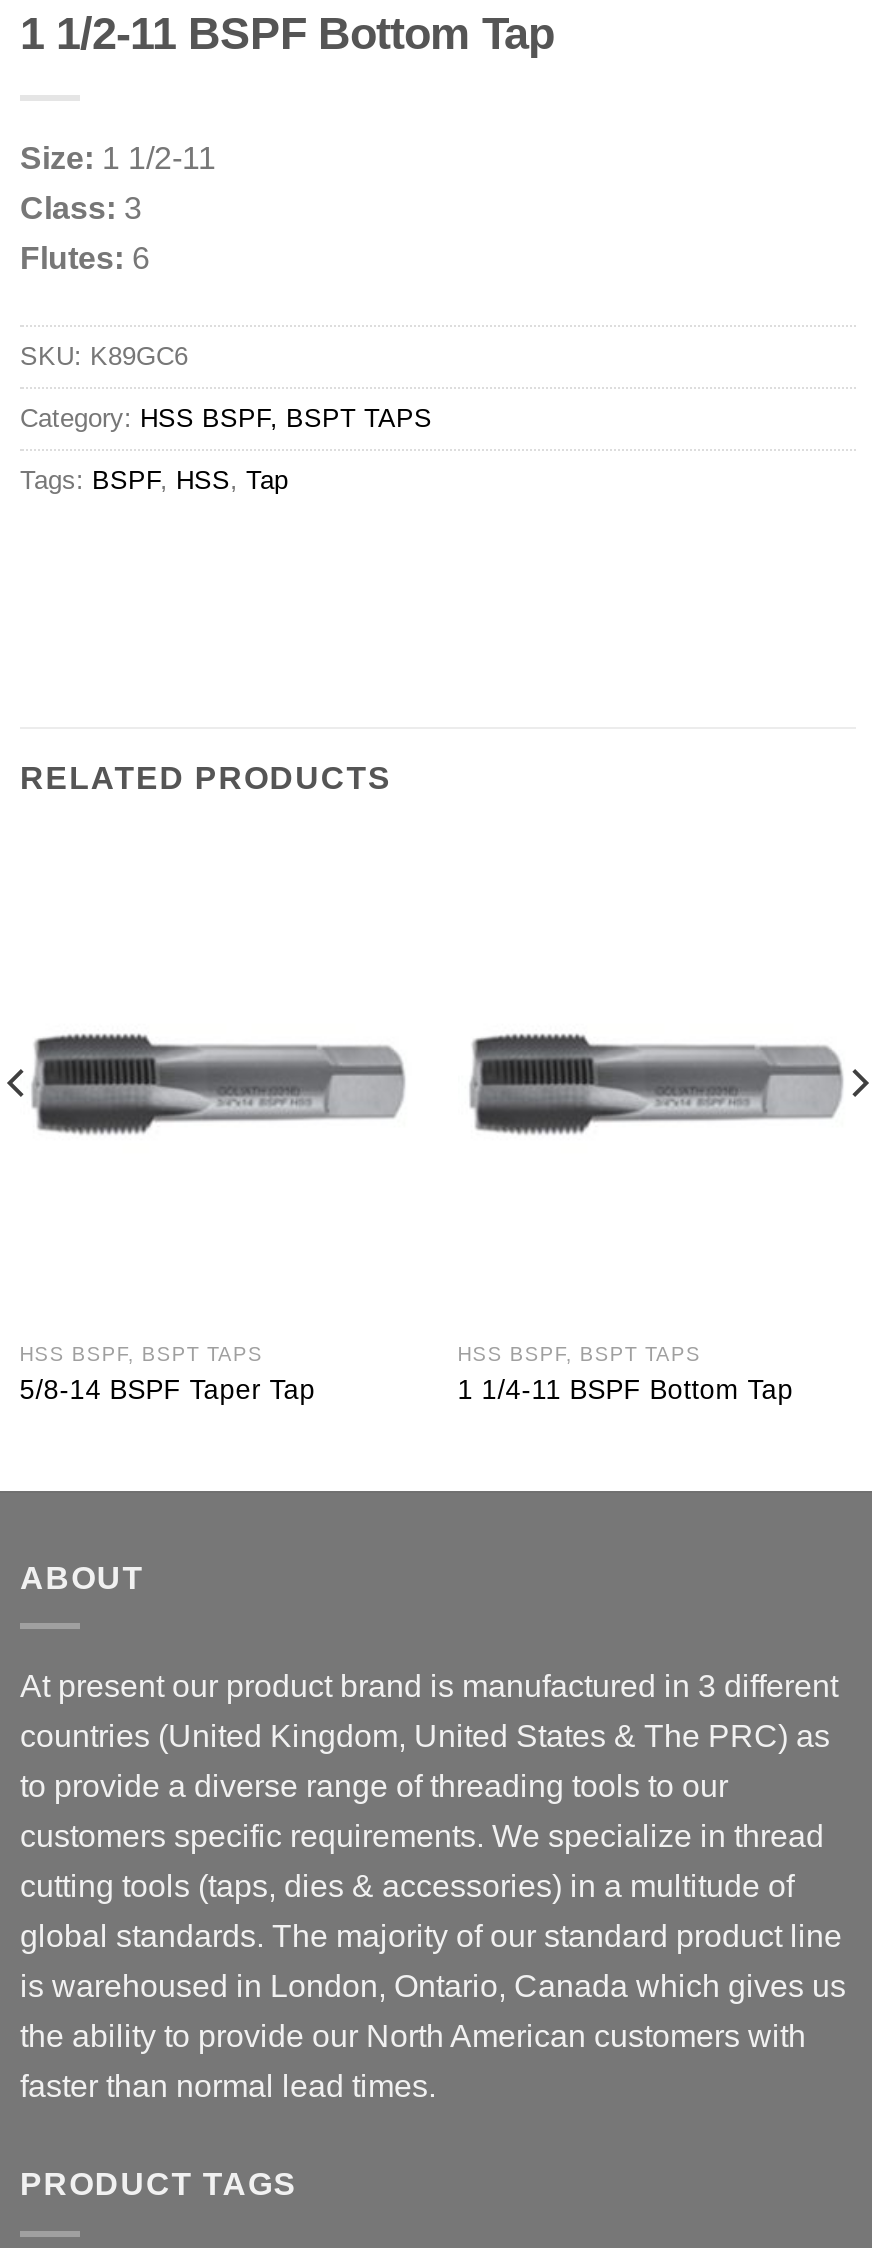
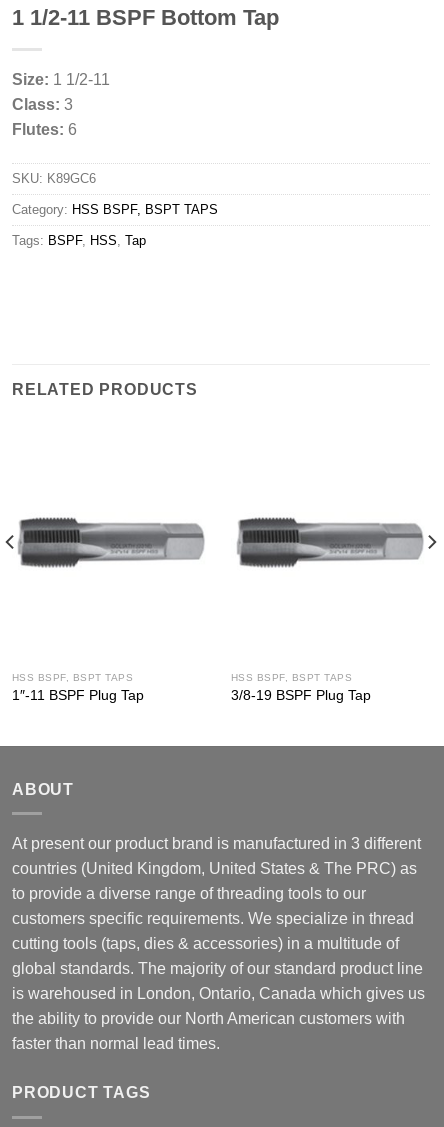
- 5/8-14 BSPF Taper Tap
+ 1″-11 BSPF Plug Tap

- 1 1/4-11 BSPF Bottom Tap
+ 3/8-19 BSPF Plug Tap
